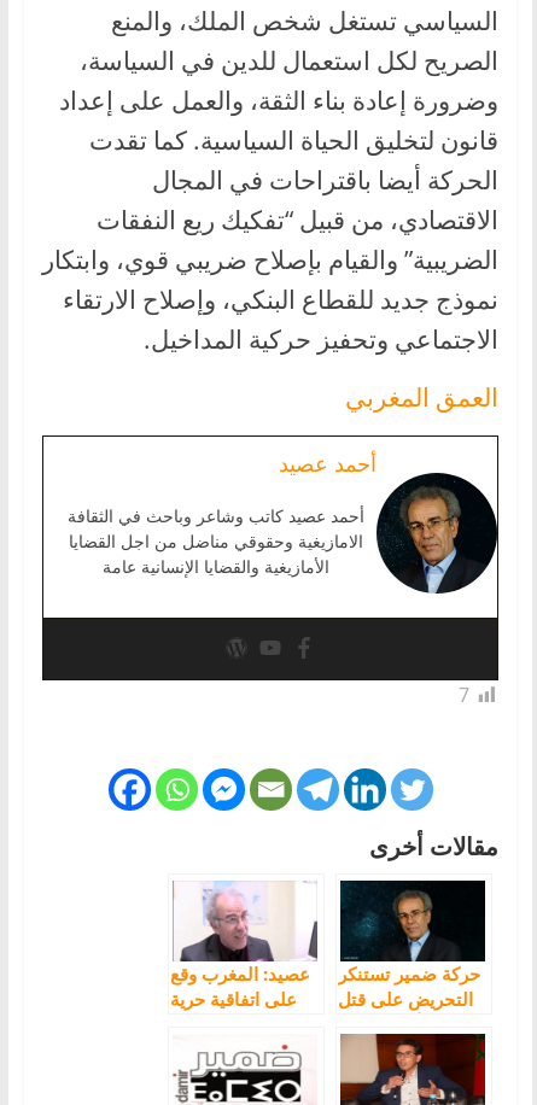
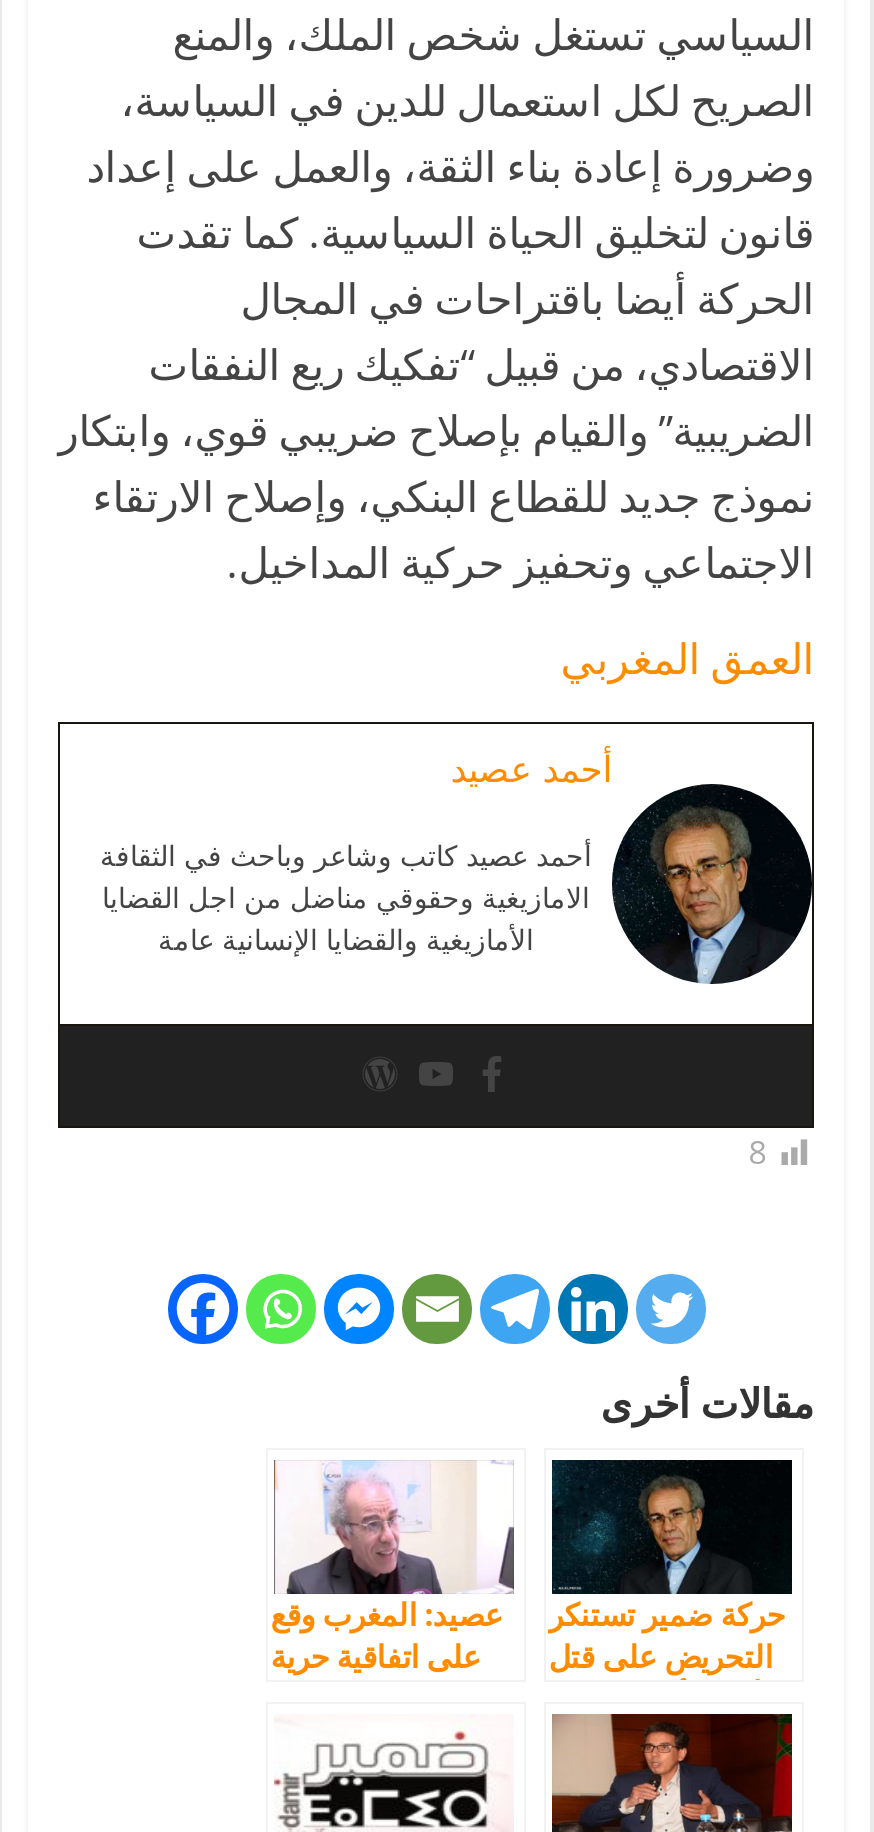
- 7
+ 8
